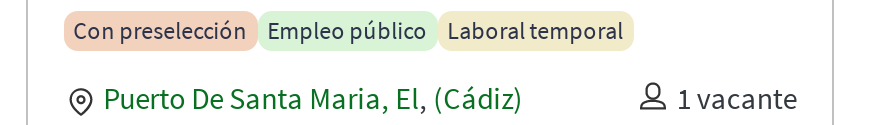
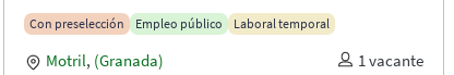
- Puerto De Santa Maria, El, (Cádiz)
+ Motril, (Granada)
